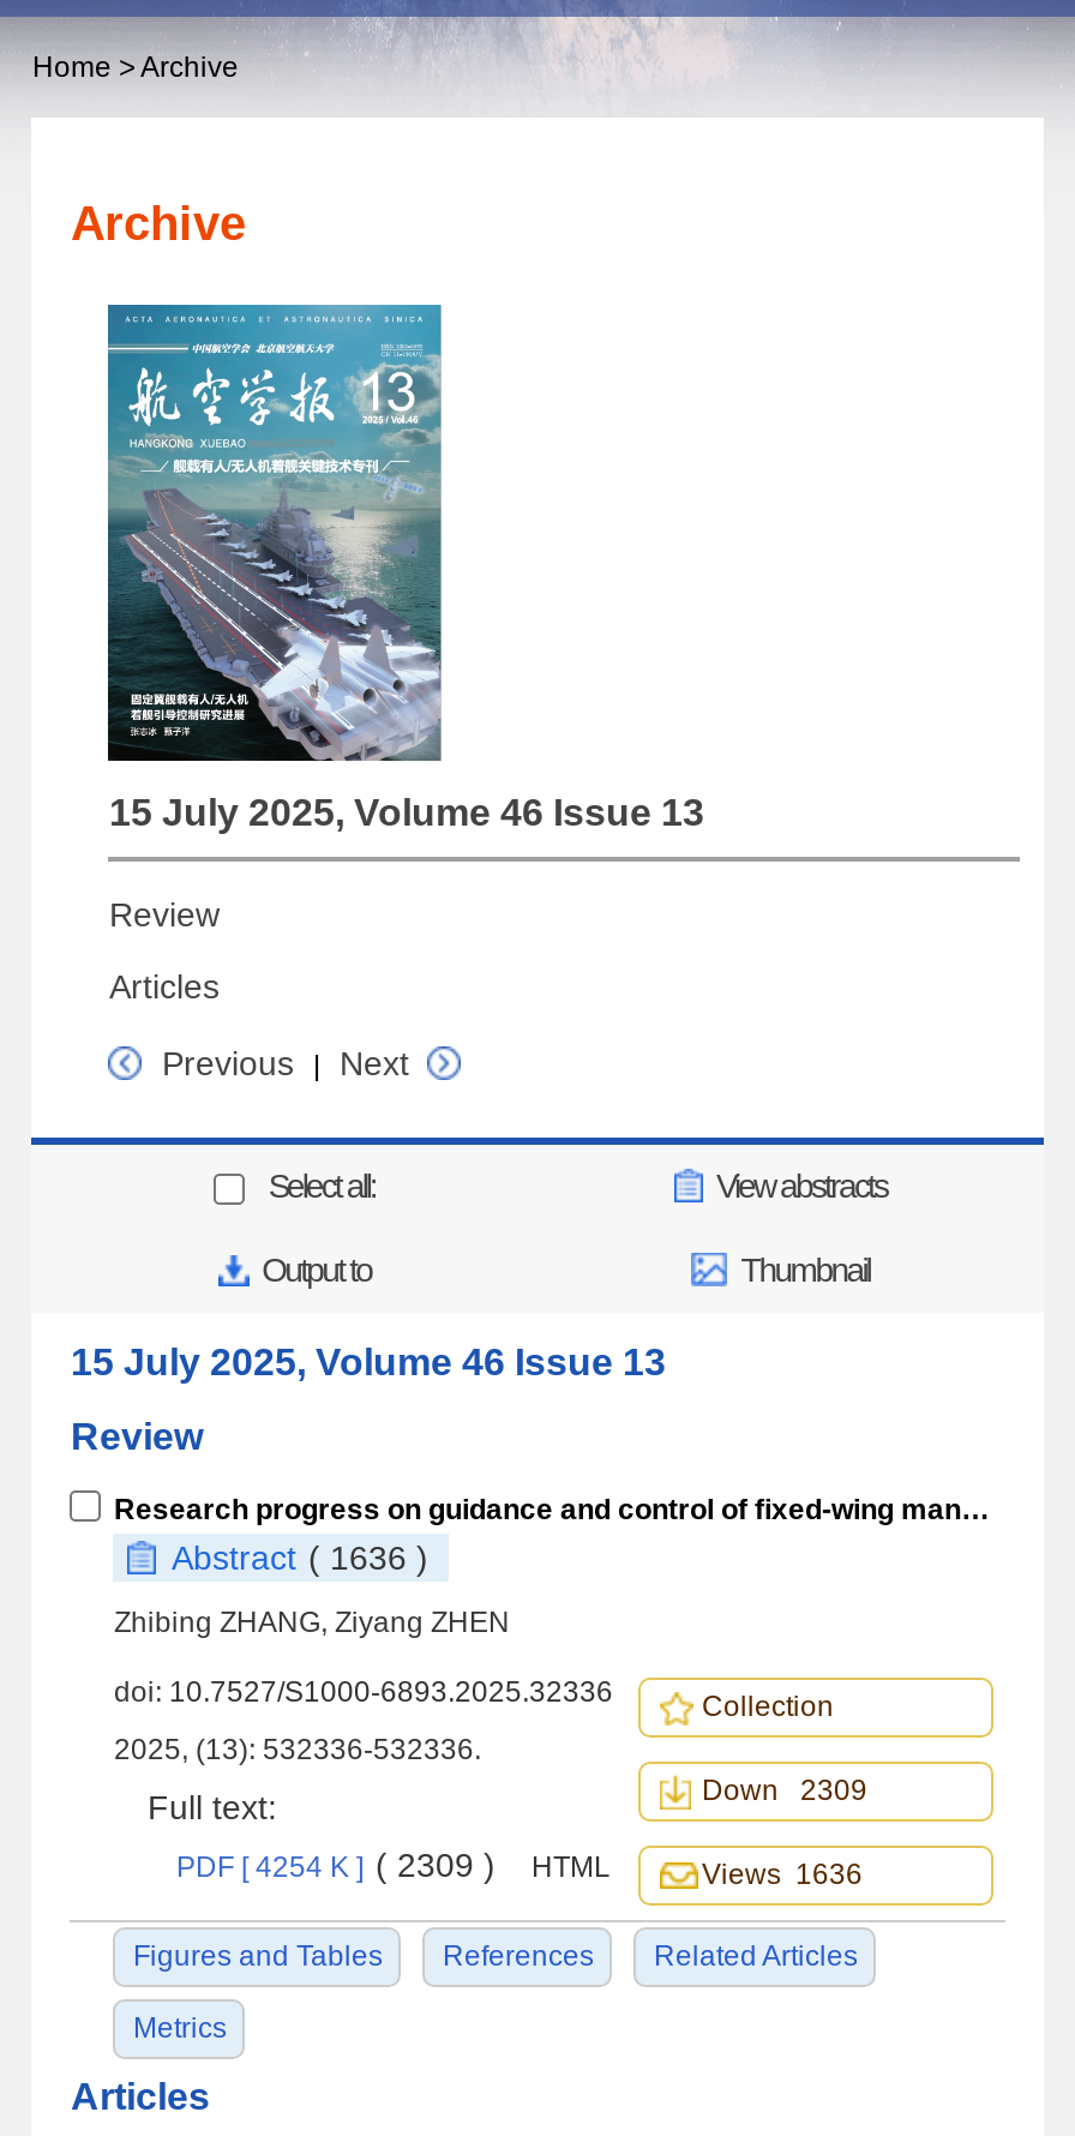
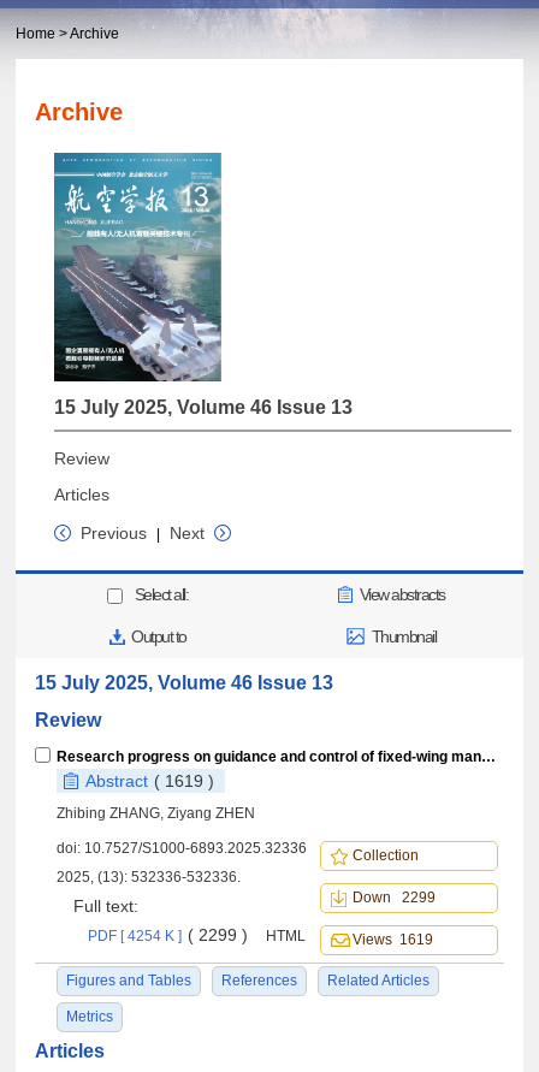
- Abstract ( 1636 )
+ Abstract ( 1619 )

- Down 2309
+ Down 2299

- PDF [ 4254 K ] ( 2309 ) HTML
+ PDF [ 4254 K ] ( 2299 ) HTML

- Views 1636
+ Views 1619
